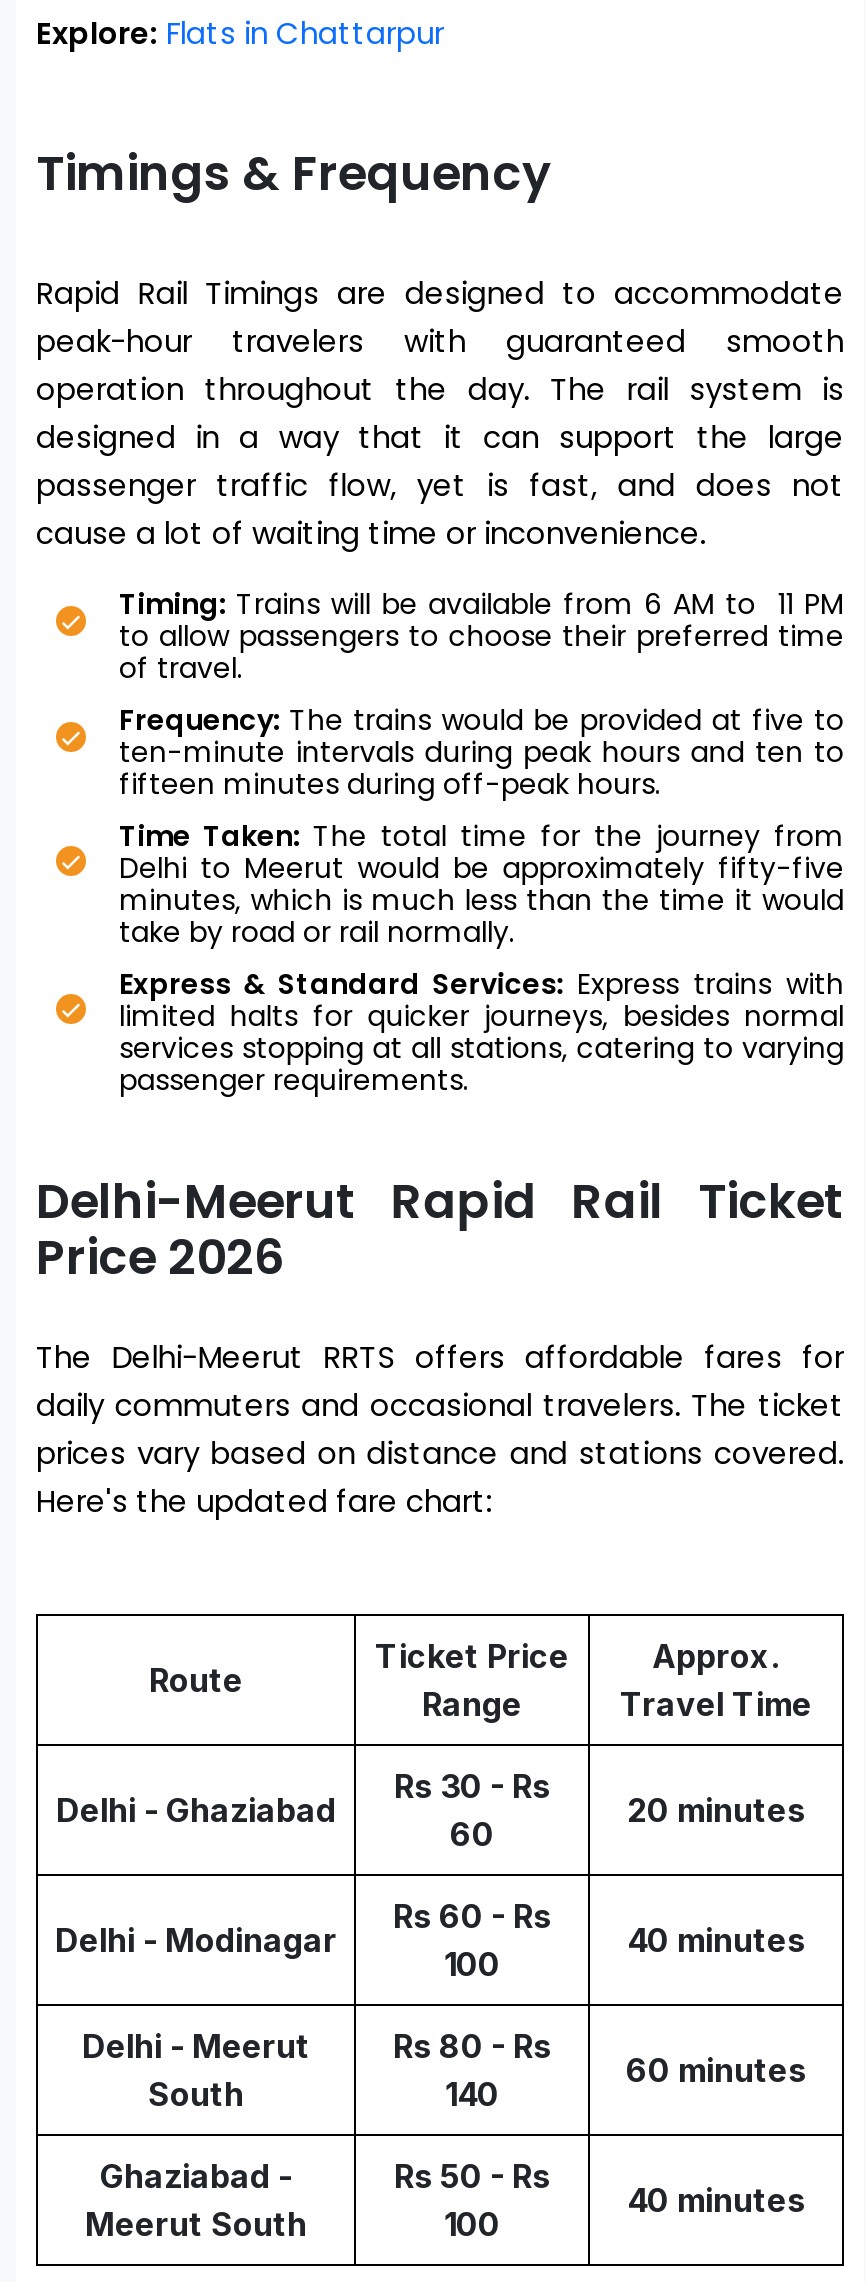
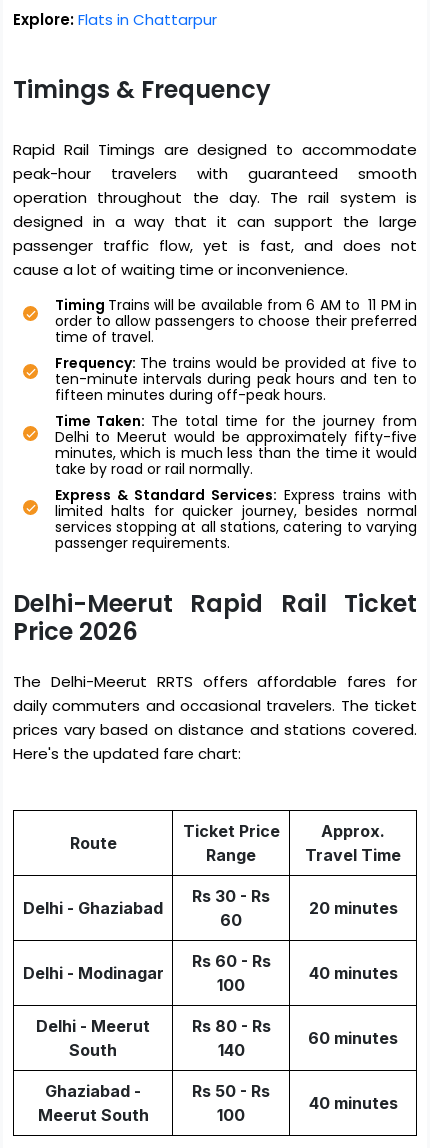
- Timing: Trains will be available from 6 AM to 11 PM
- to allow passengers to choose their preferred time
- of travel.
+ Timing Trains will be available from 6 AM to 11 PM in
+ order to allow passengers to choose their preferred
+ time of travel.

- limited halts for quicker journeys, besides normal
+ limited halts for quicker journey, besides normal
